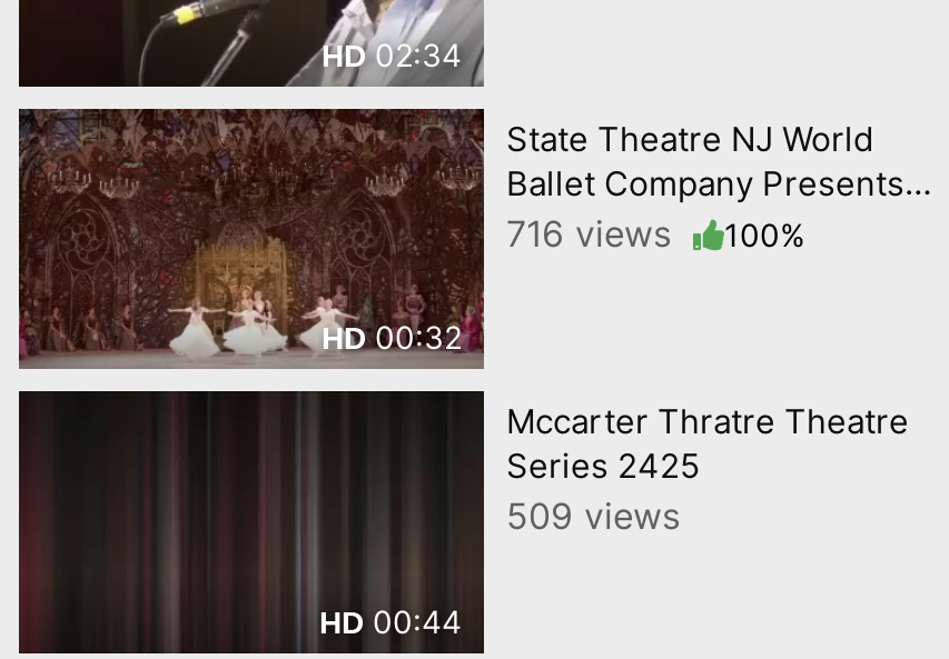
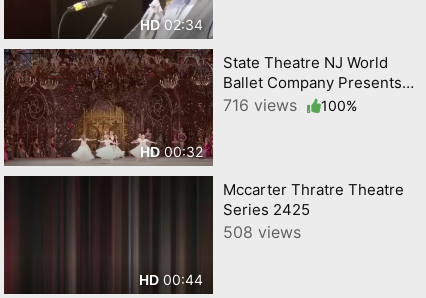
- 509 views
+ 508 views
